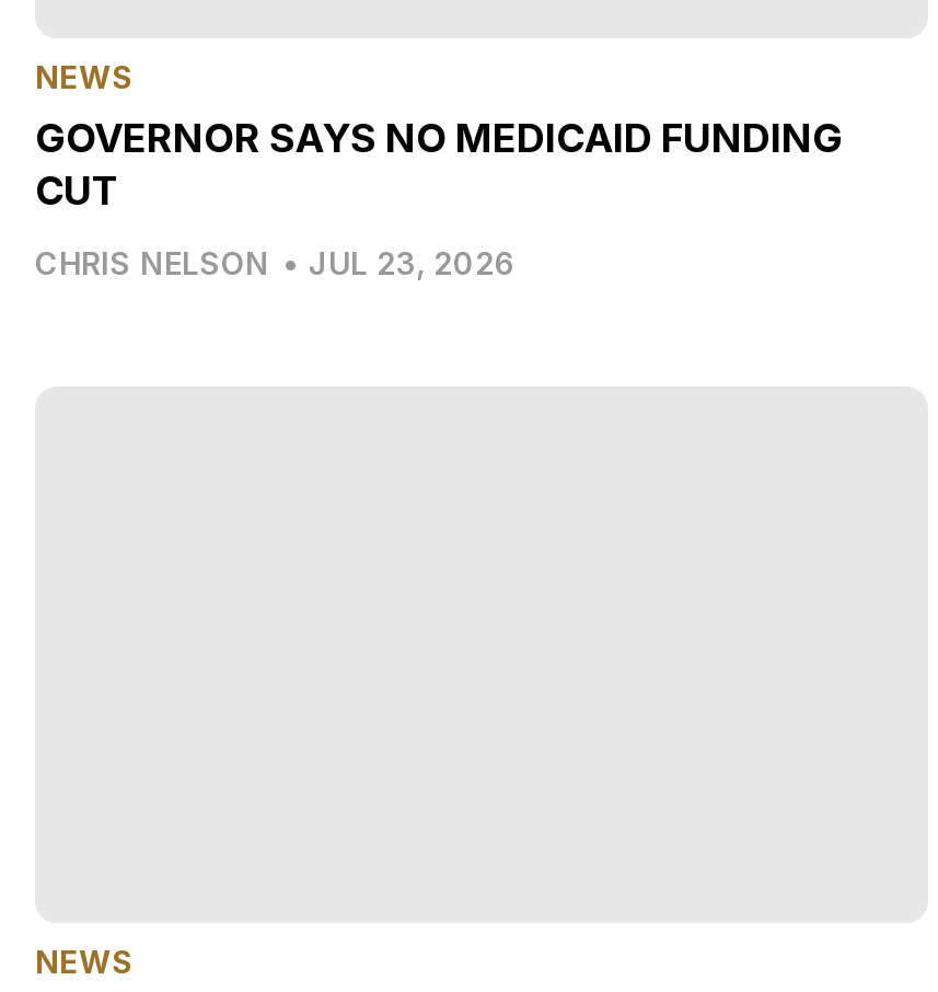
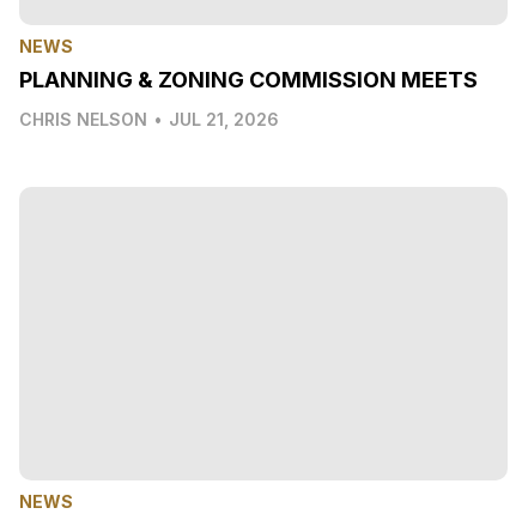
- GOVERNOR SAYS NO MEDICAID FUNDING
- CUT
+ PLANNING & ZONING COMMISSION MEETS

- CHRIS NELSON • JUL 23, 2026
+ CHRIS NELSON • JUL 21, 2026
